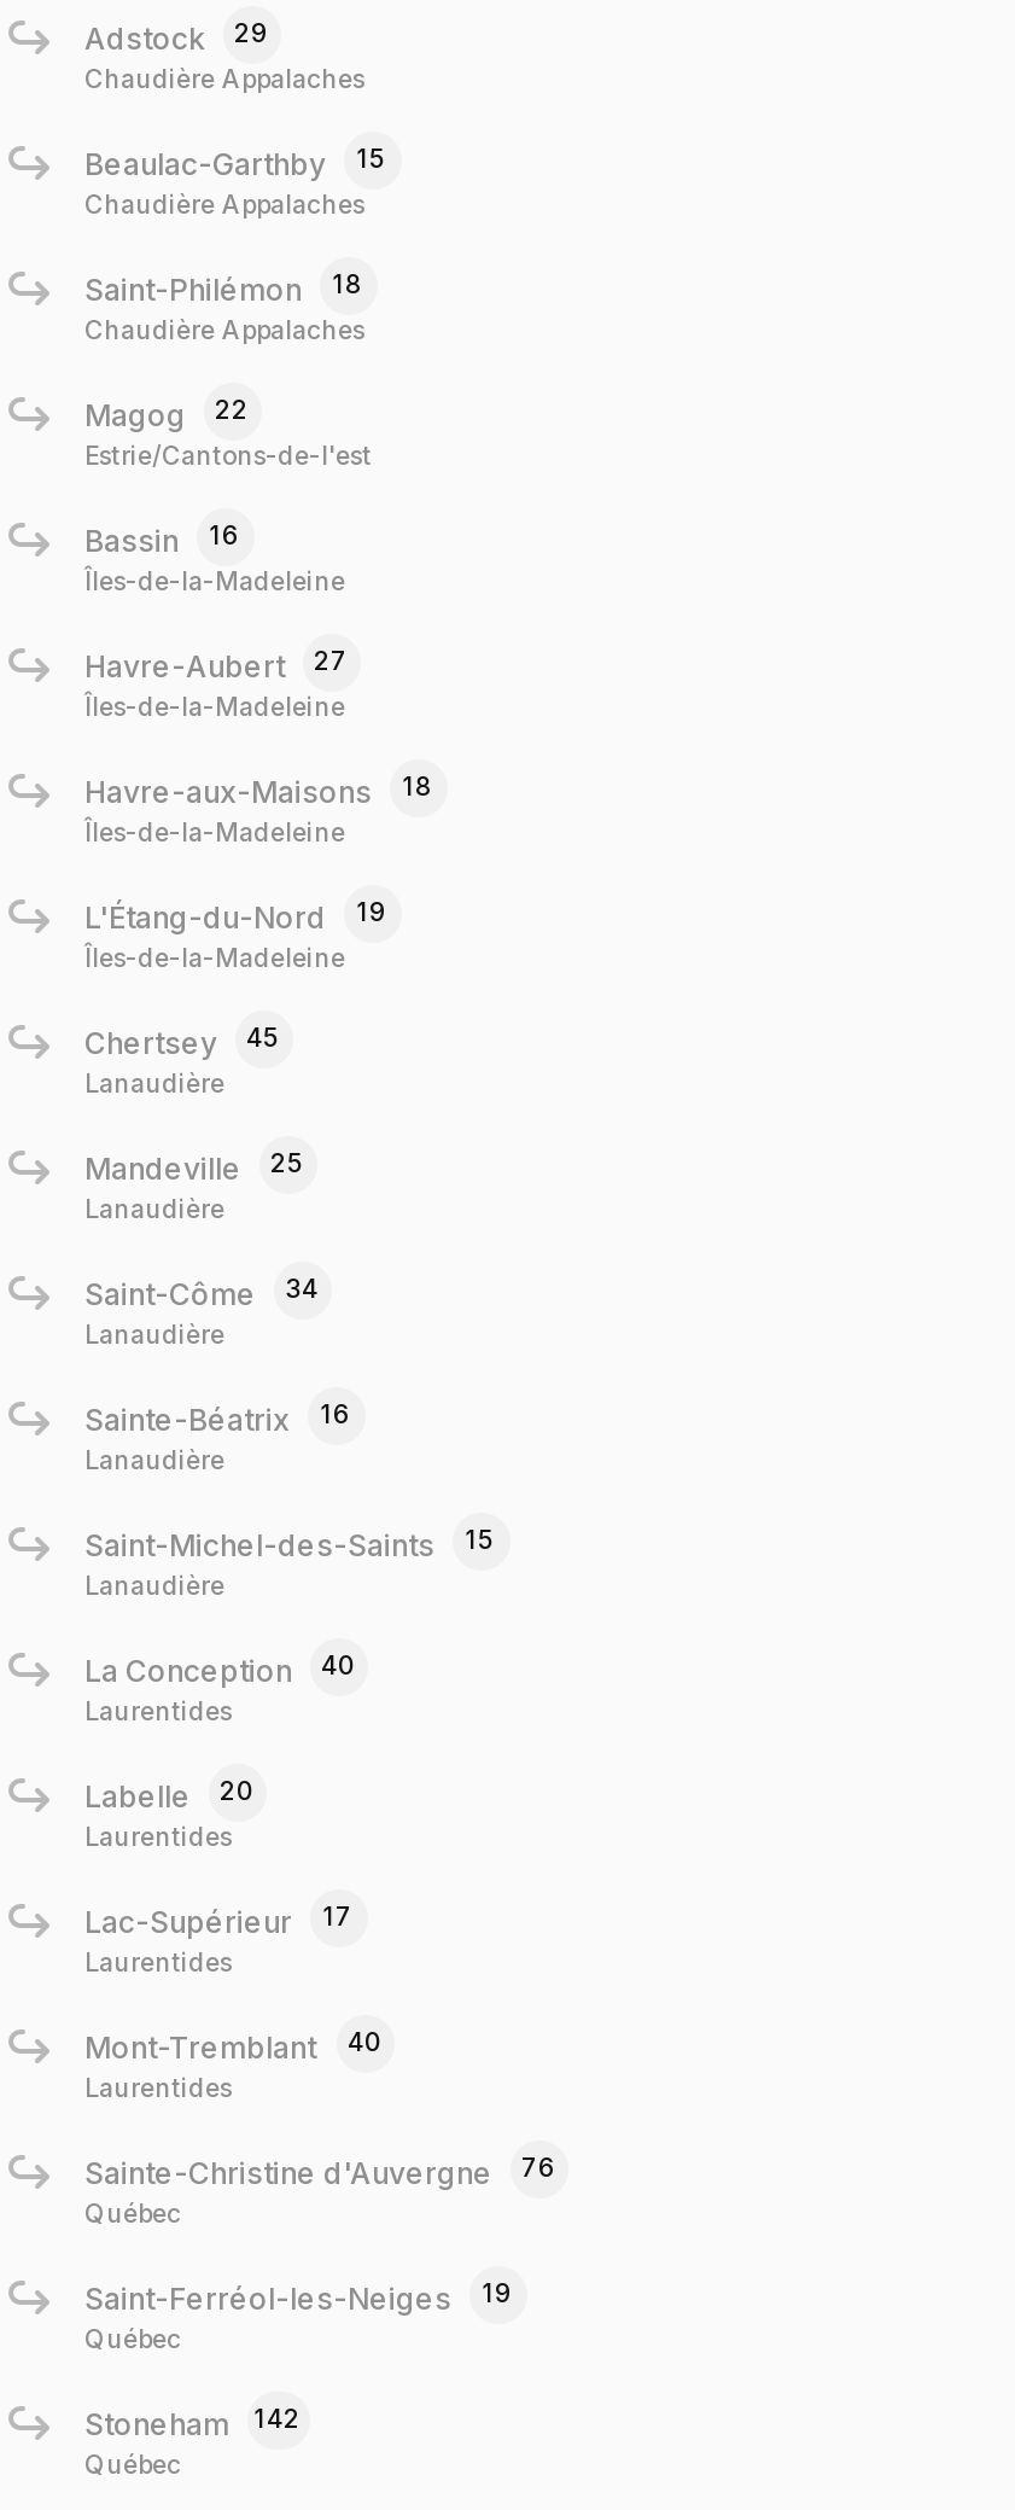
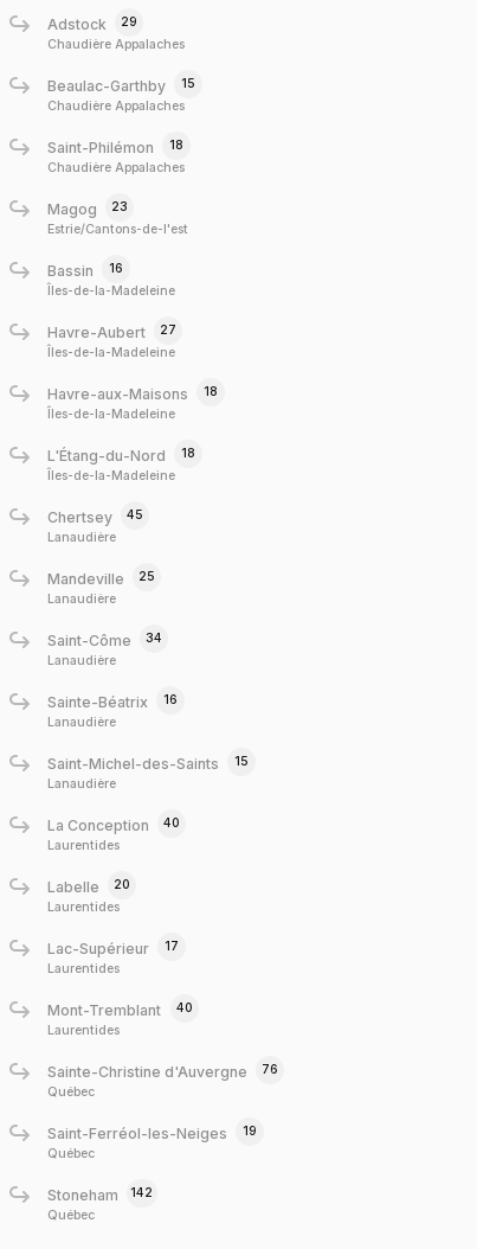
- Magog 22
+ Magog 23

- L'Étang-du-Nord 19
+ L'Étang-du-Nord 18
